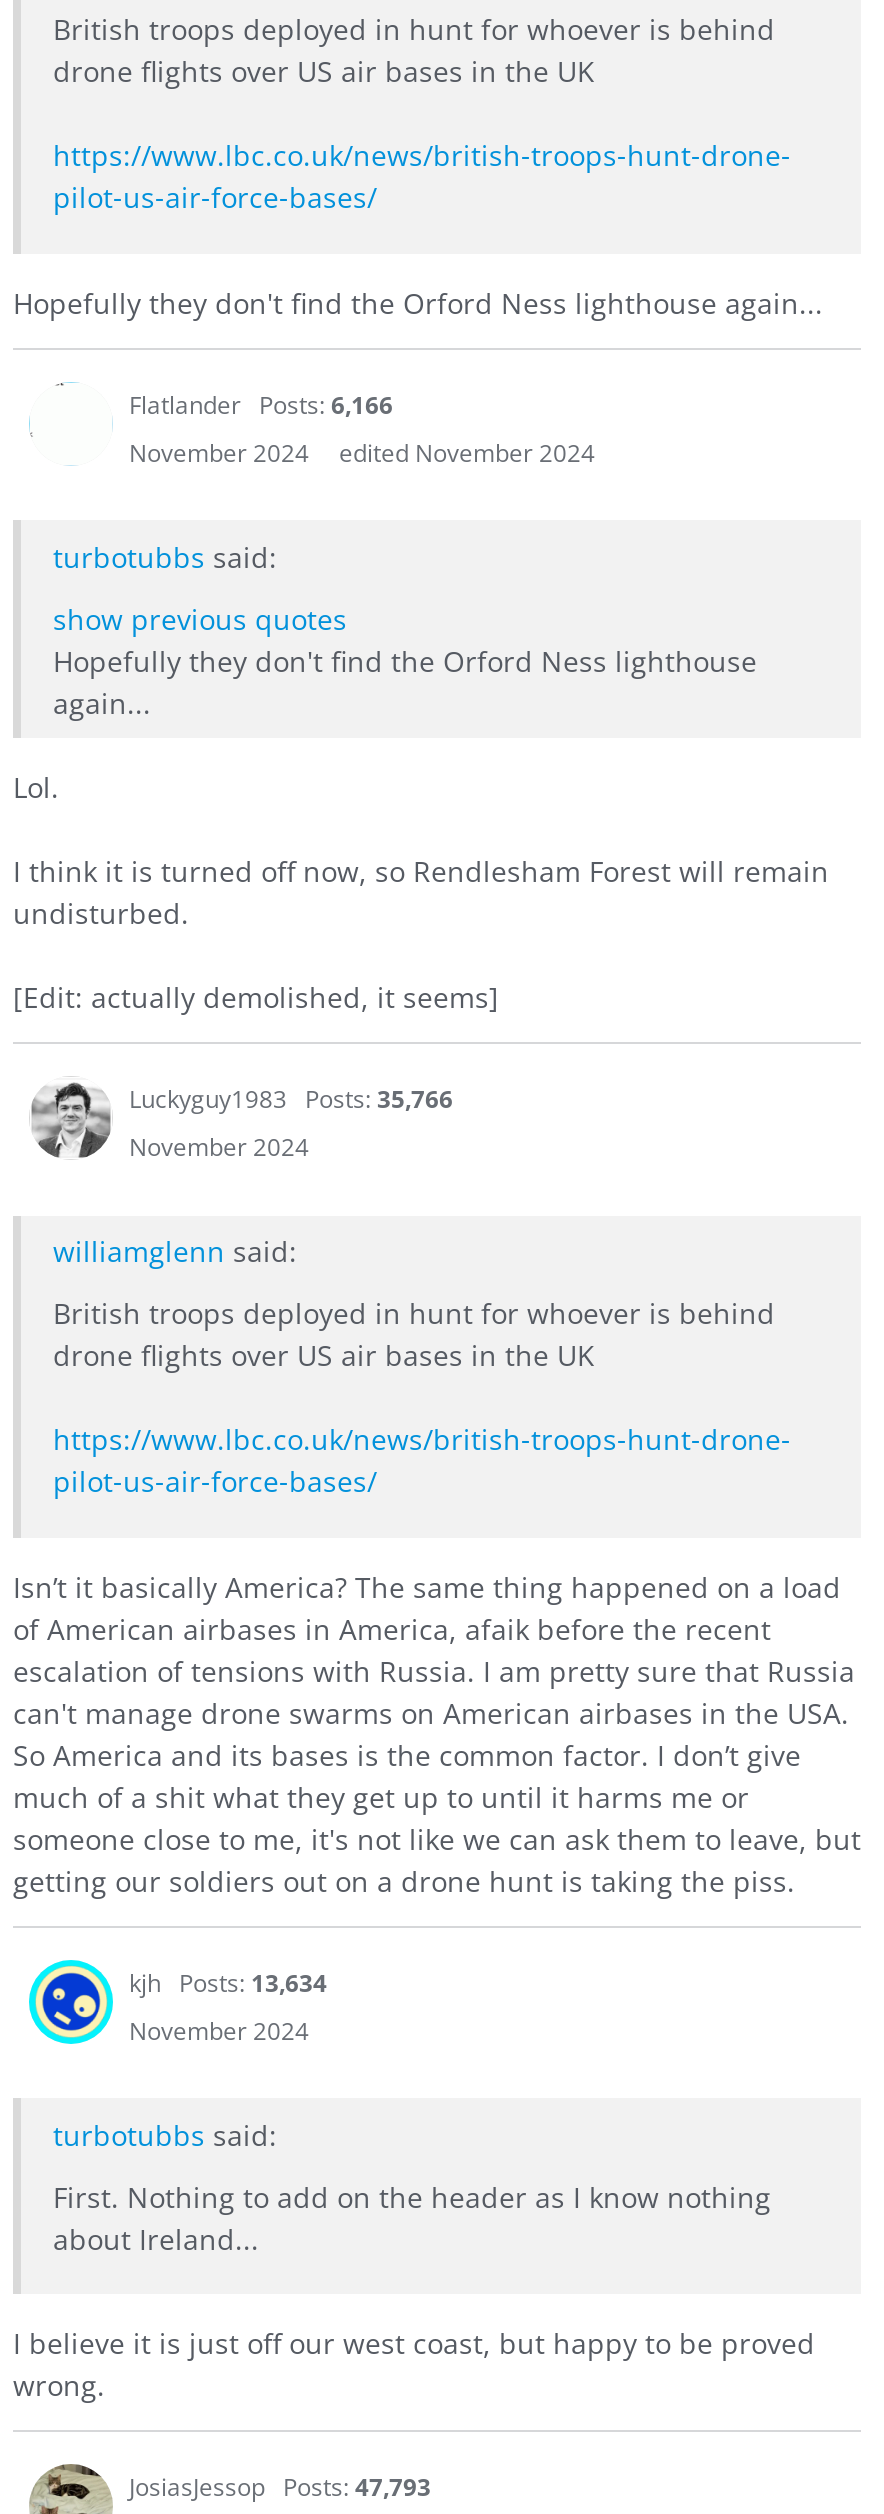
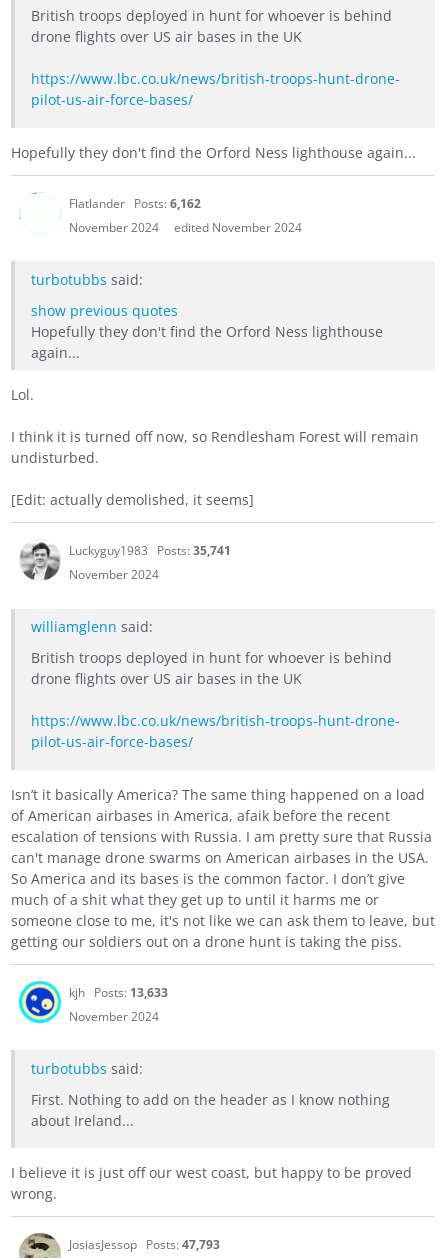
- Flatlander Posts: 6,166
+ Flatlander Posts: 6,162

- Luckyguy1983 Posts: 35,766
+ Luckyguy1983 Posts: 35,741

- kjh Posts: 13,634
+ kjh Posts: 13,633
